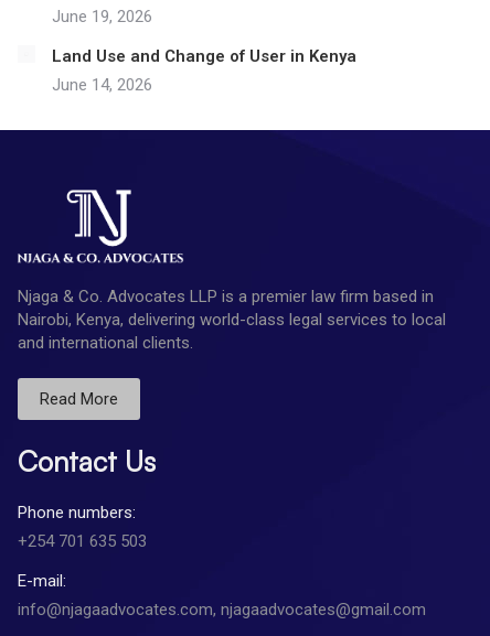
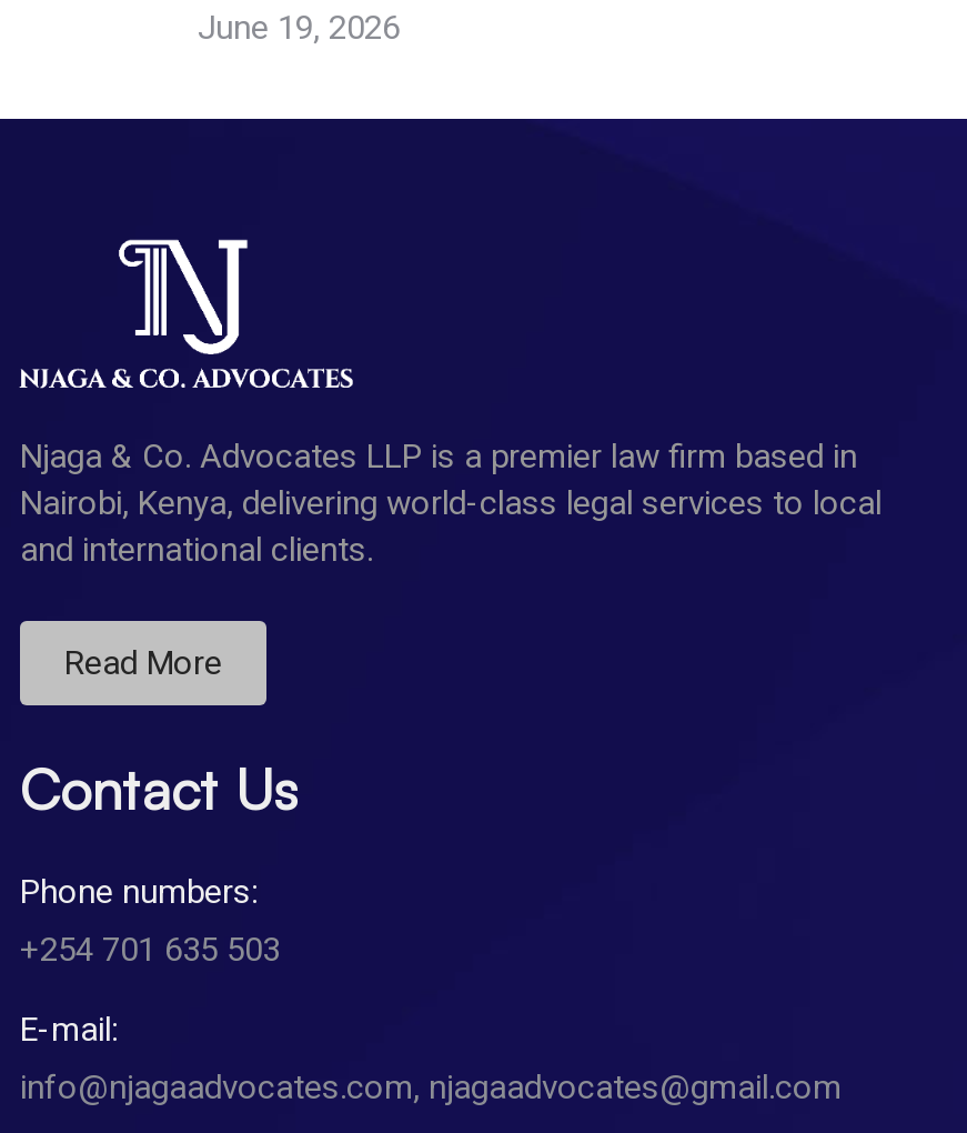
- Land Use and Change of User in Kenya
- June 14, 2026
